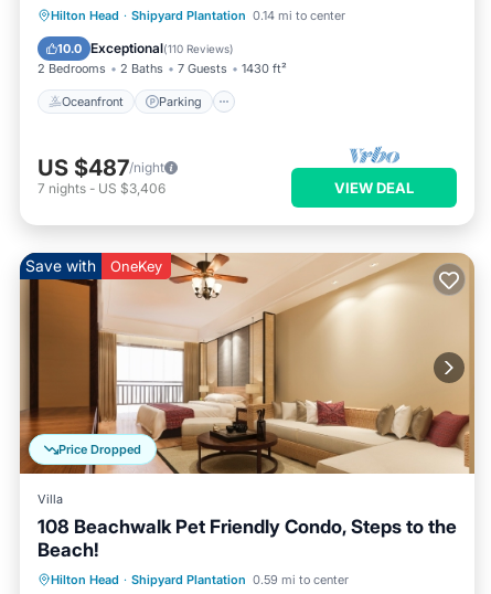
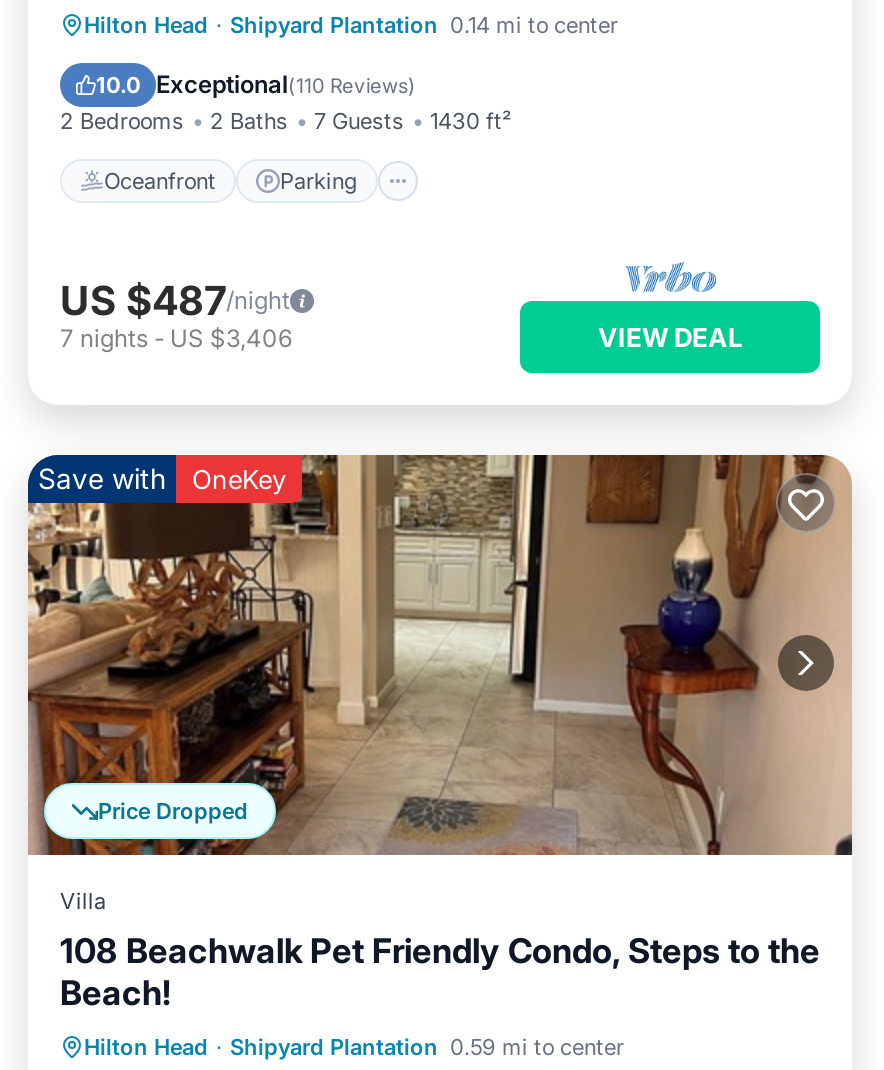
- [image]
+ [image]
